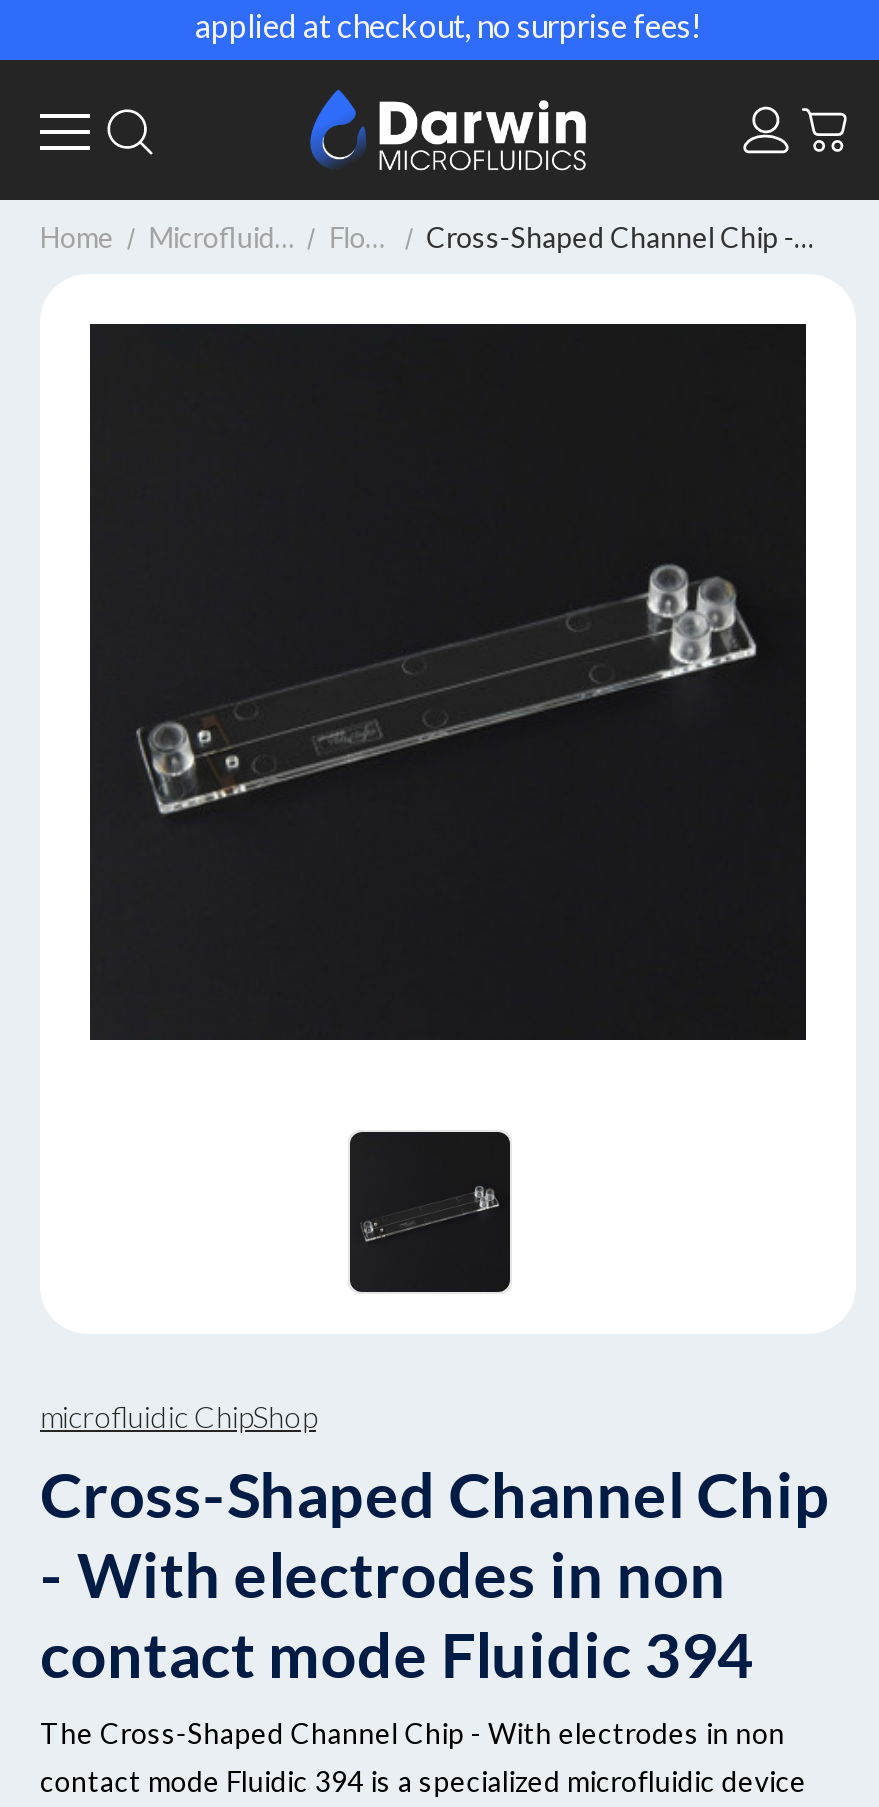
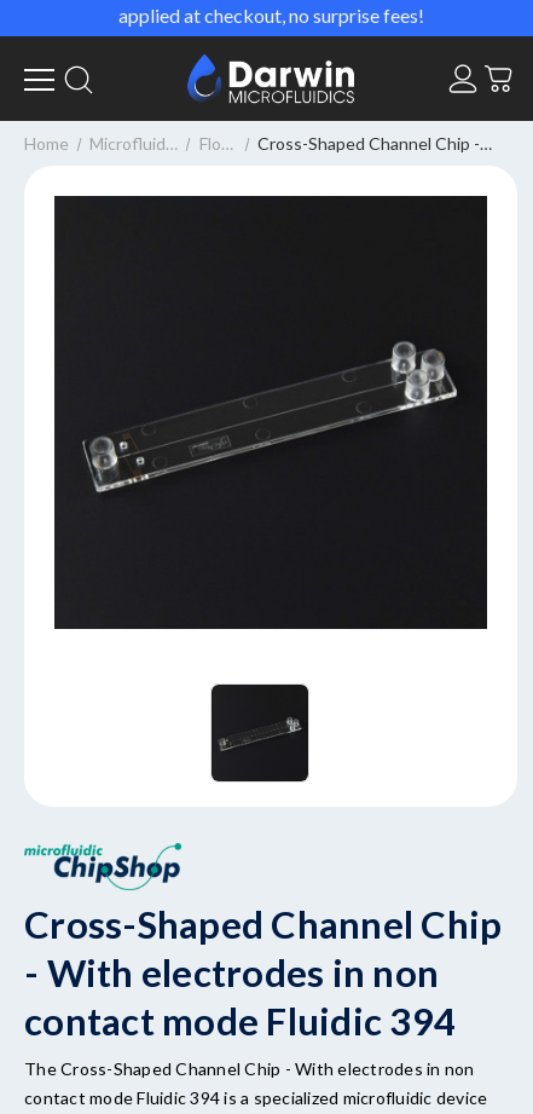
- microfluidic ChipShop
